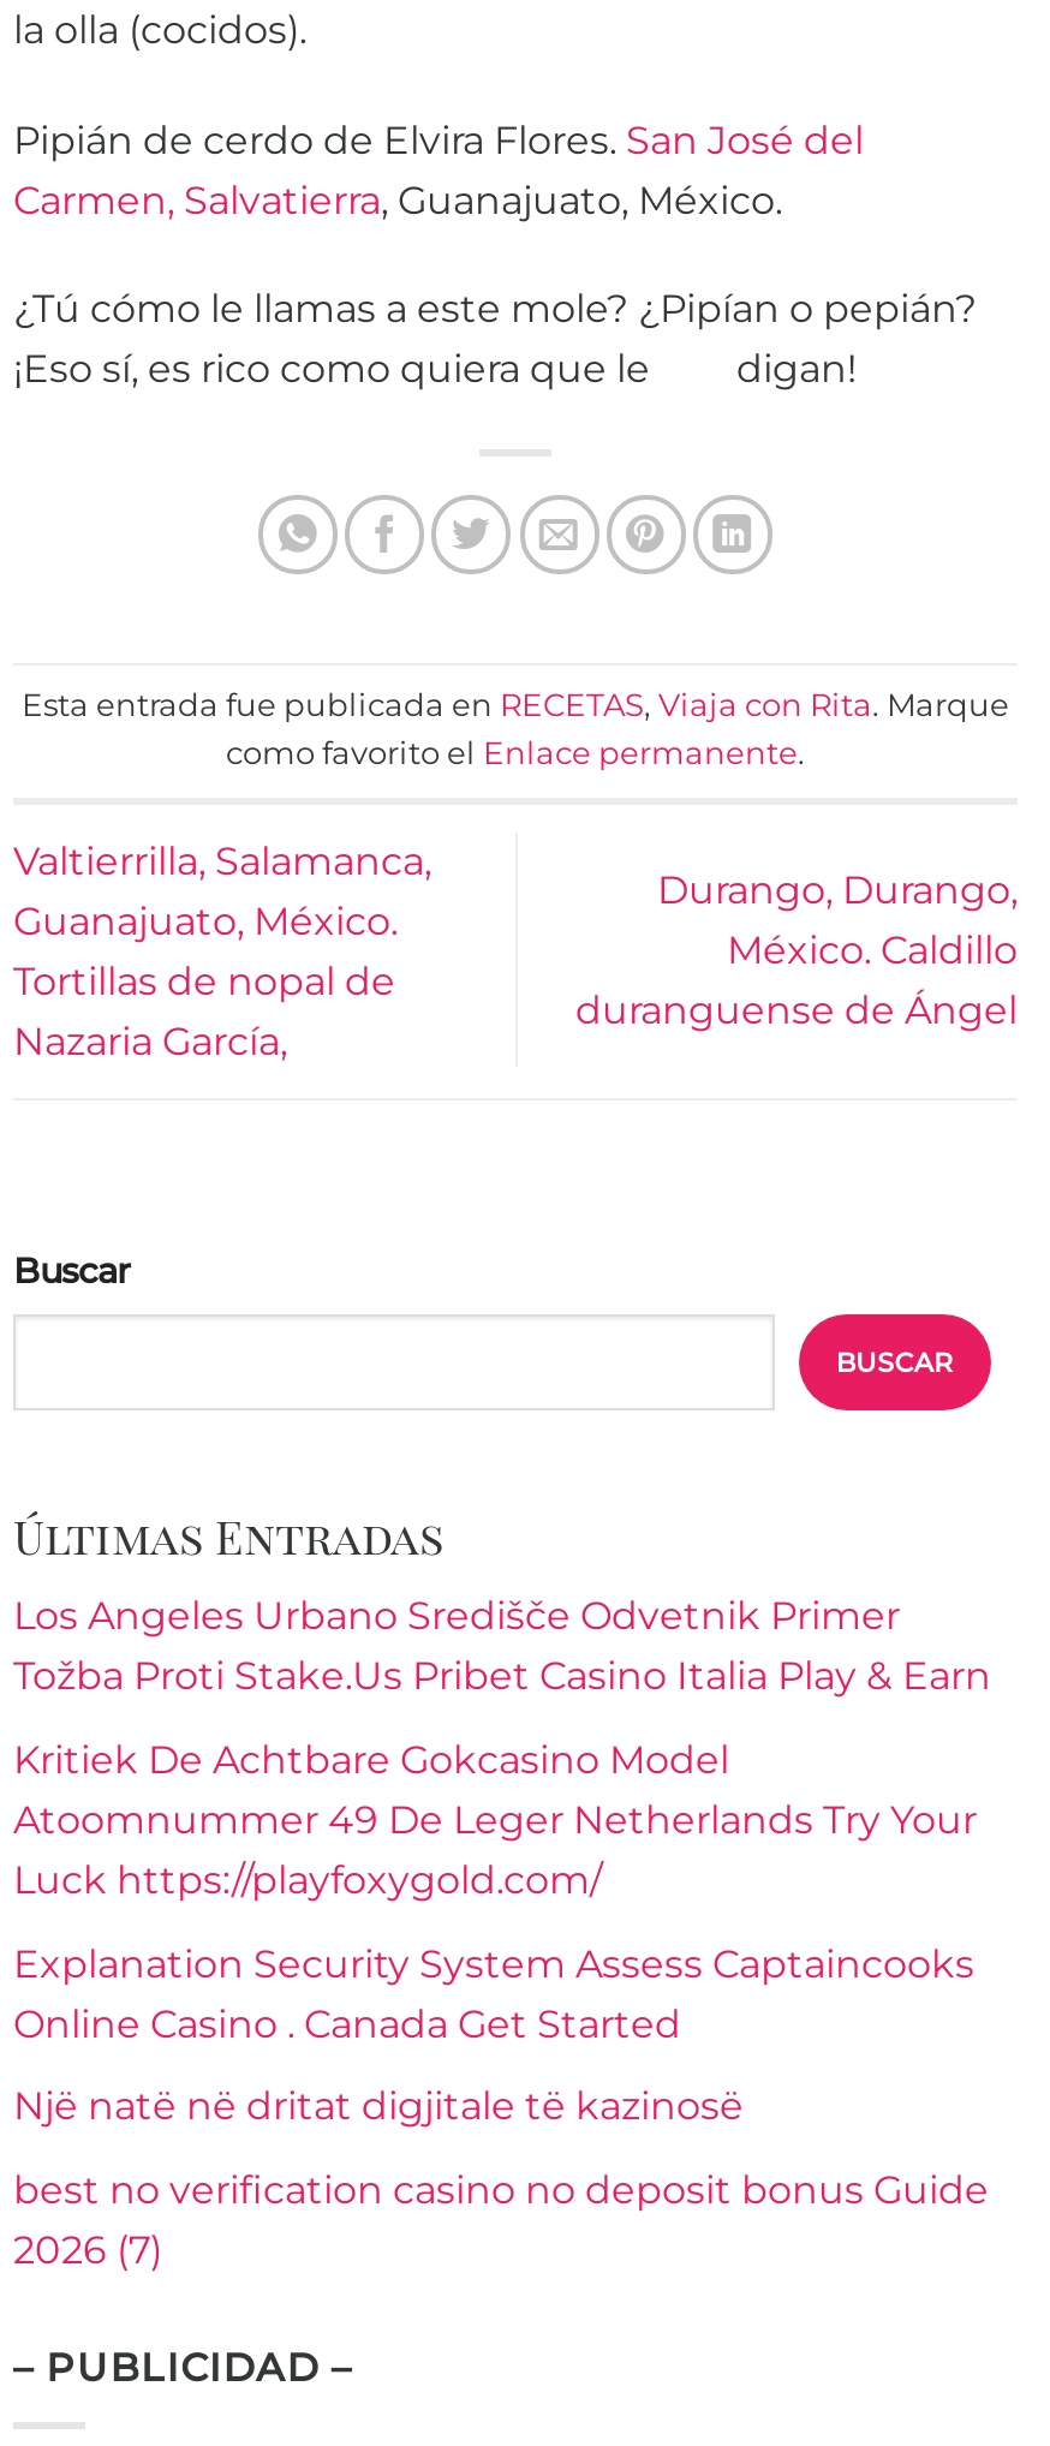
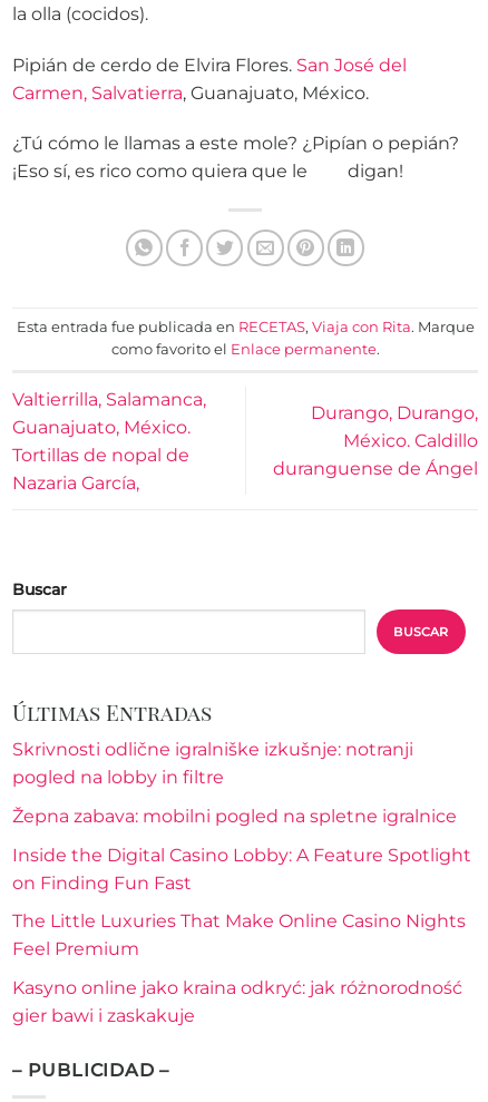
- Los Angeles Urbano Središče Odvetnik Primer
- Tožba Proti Stake.Us Pribet Casino Italia Play & Earn
+ Skrivnosti odlične igralniške izkušnje: notranji
+ pogled na lobby in filtre

- Kritiek De Achtbare Gokcasino Model
- Atoomnummer 49 De Leger Netherlands Try Your
- Luck https://playfoxygold.com/
+ Žepna zabava: mobilni pogled na spletne igralnice

- Explanation Security System Assess Captaincooks
- Online Casino . Canada Get Started
+ Inside the Digital Casino Lobby: A Feature Spotlight
+ on Finding Fun Fast

- Një natë në dritat digjitale të kazinosë
+ The Little Luxuries That Make Online Casino Nights
+ Feel Premium

- best no verification casino no deposit bonus Guide
- 2026 (7)
+ Kasyno online jako kraina odkryć: jak różnorodność
+ gier bawi i zaskakuje
